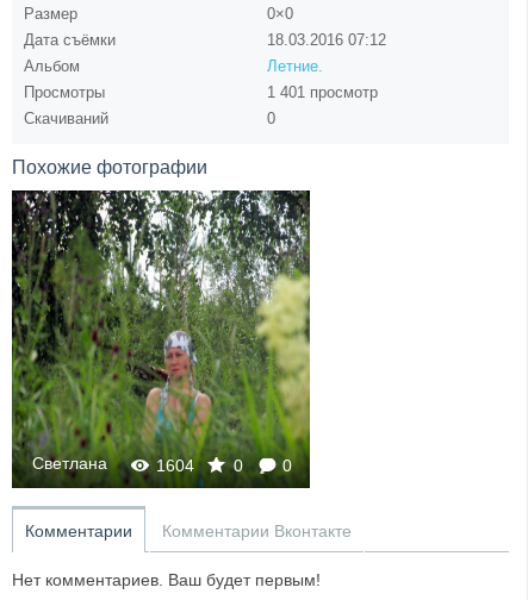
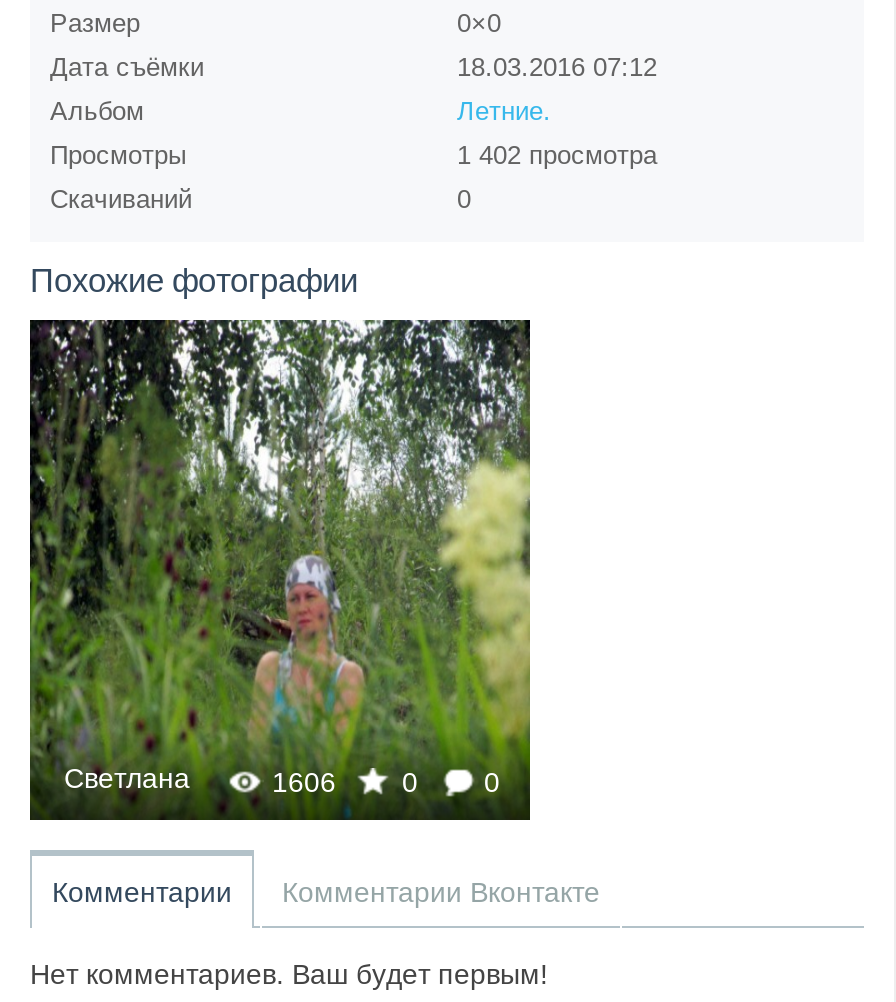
- 1 401 просмотр
+ 1 402 просмотра

- 1604 0 0
+ 1606 0 0
